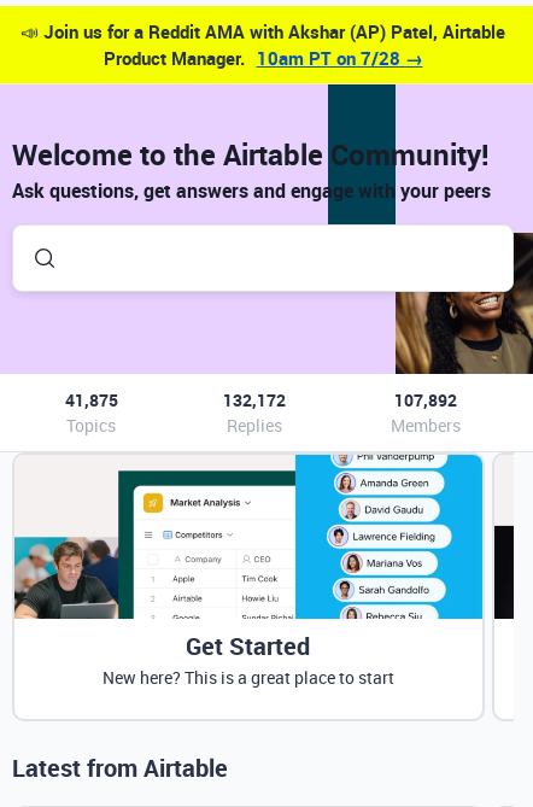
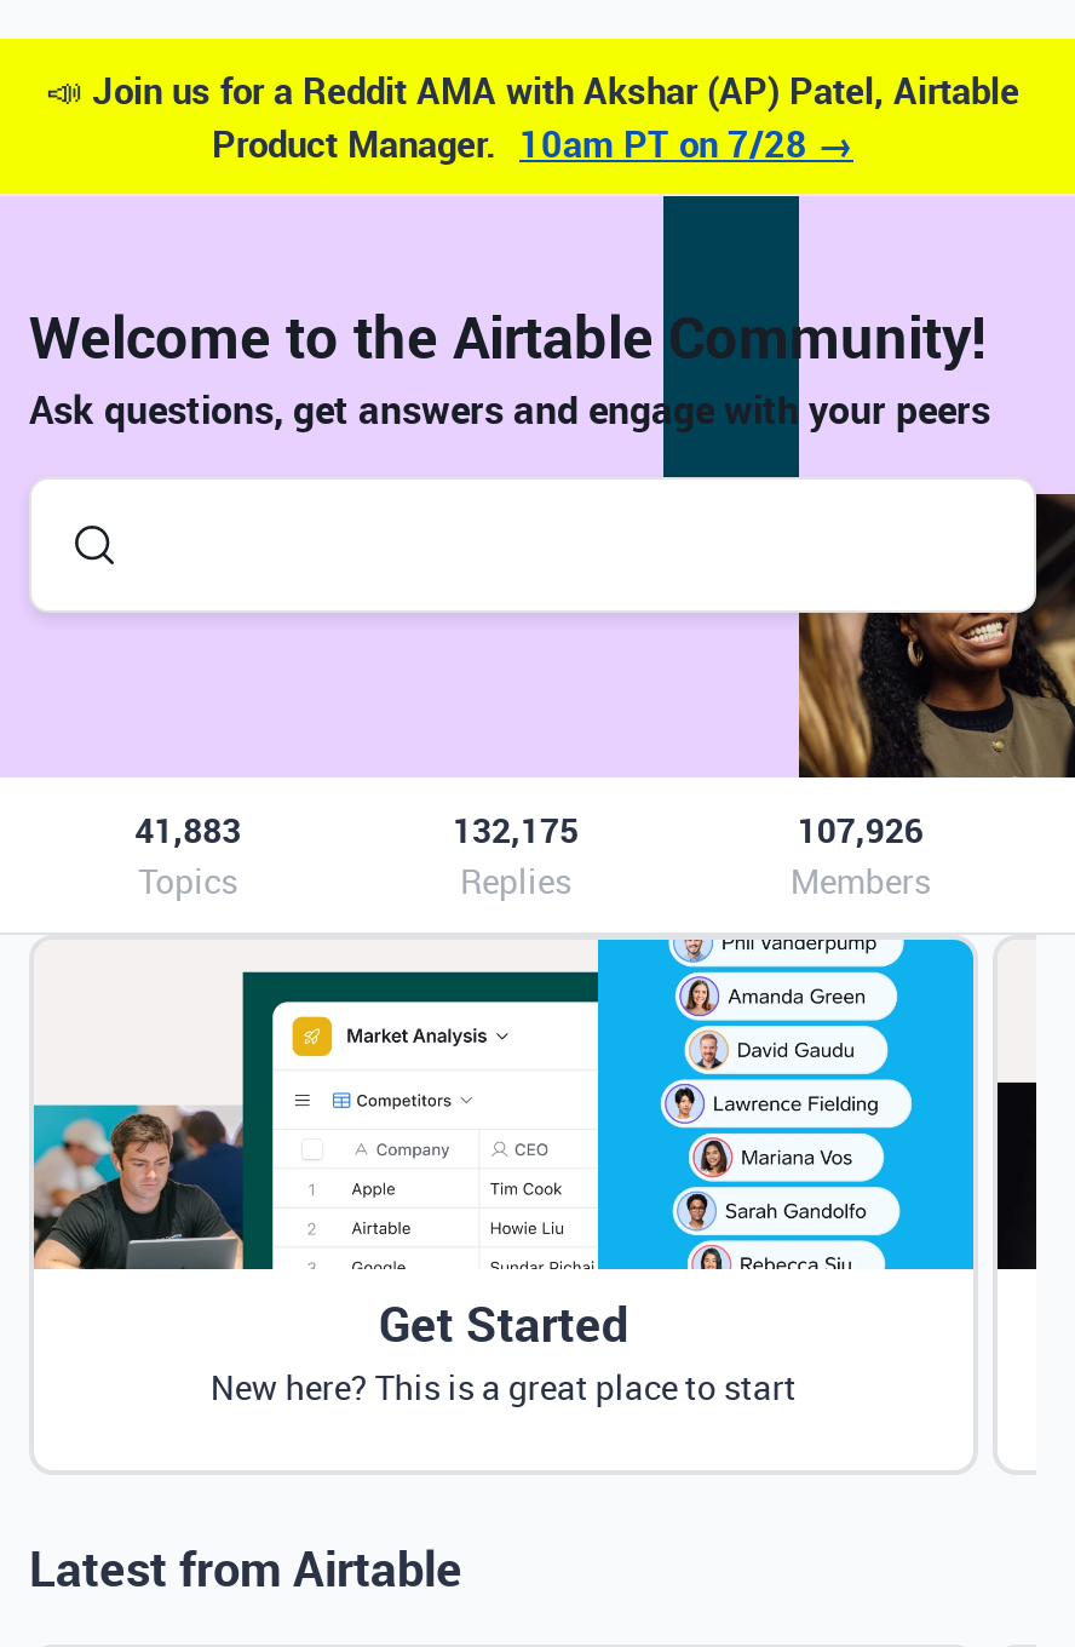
- 41,875
+ 41,883

- 132,172
+ 132,175

- 107,892
+ 107,926
